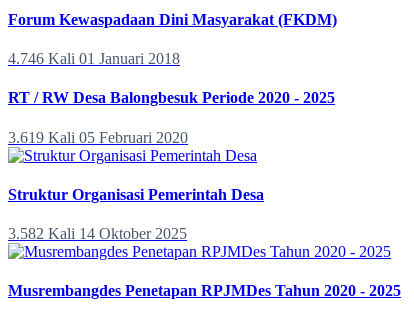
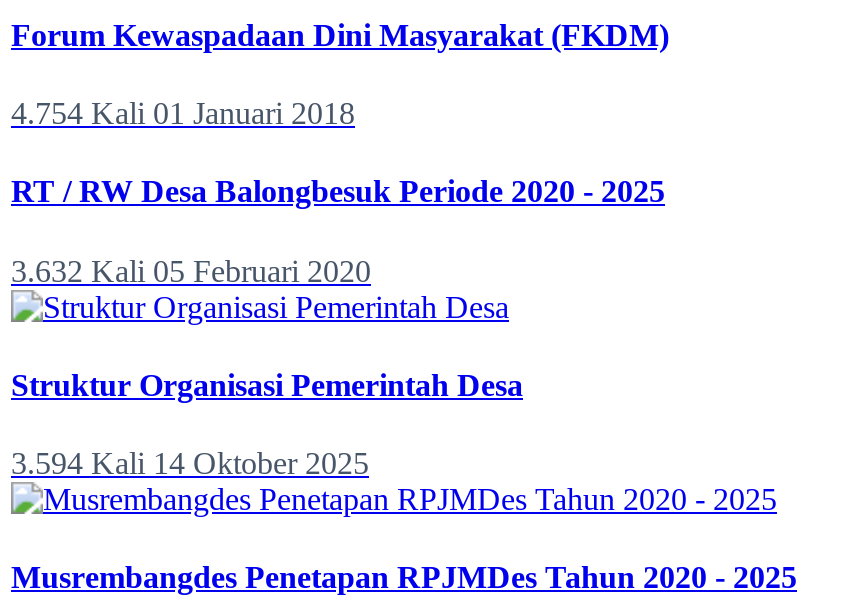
- 4.746 Kali 01 Januari 2018
+ 4.754 Kali 01 Januari 2018

- 3.619 Kali 05 Februari 2020
+ 3.632 Kali 05 Februari 2020

- 3.582 Kali 14 Oktober 2025
+ 3.594 Kali 14 Oktober 2025
